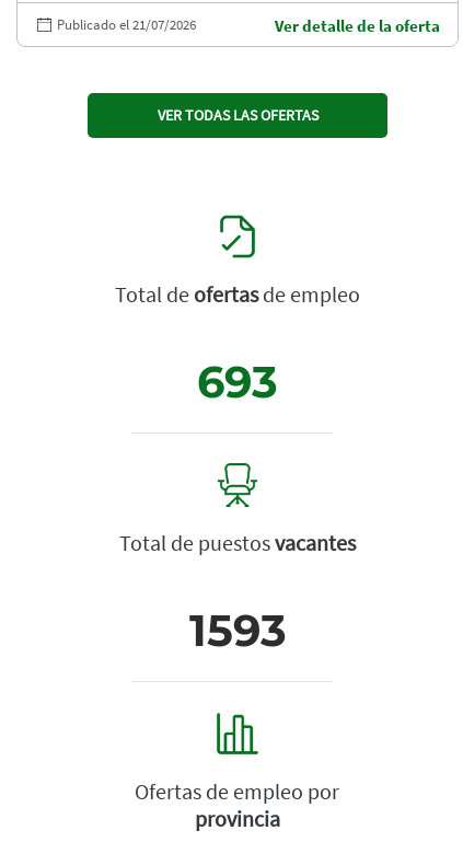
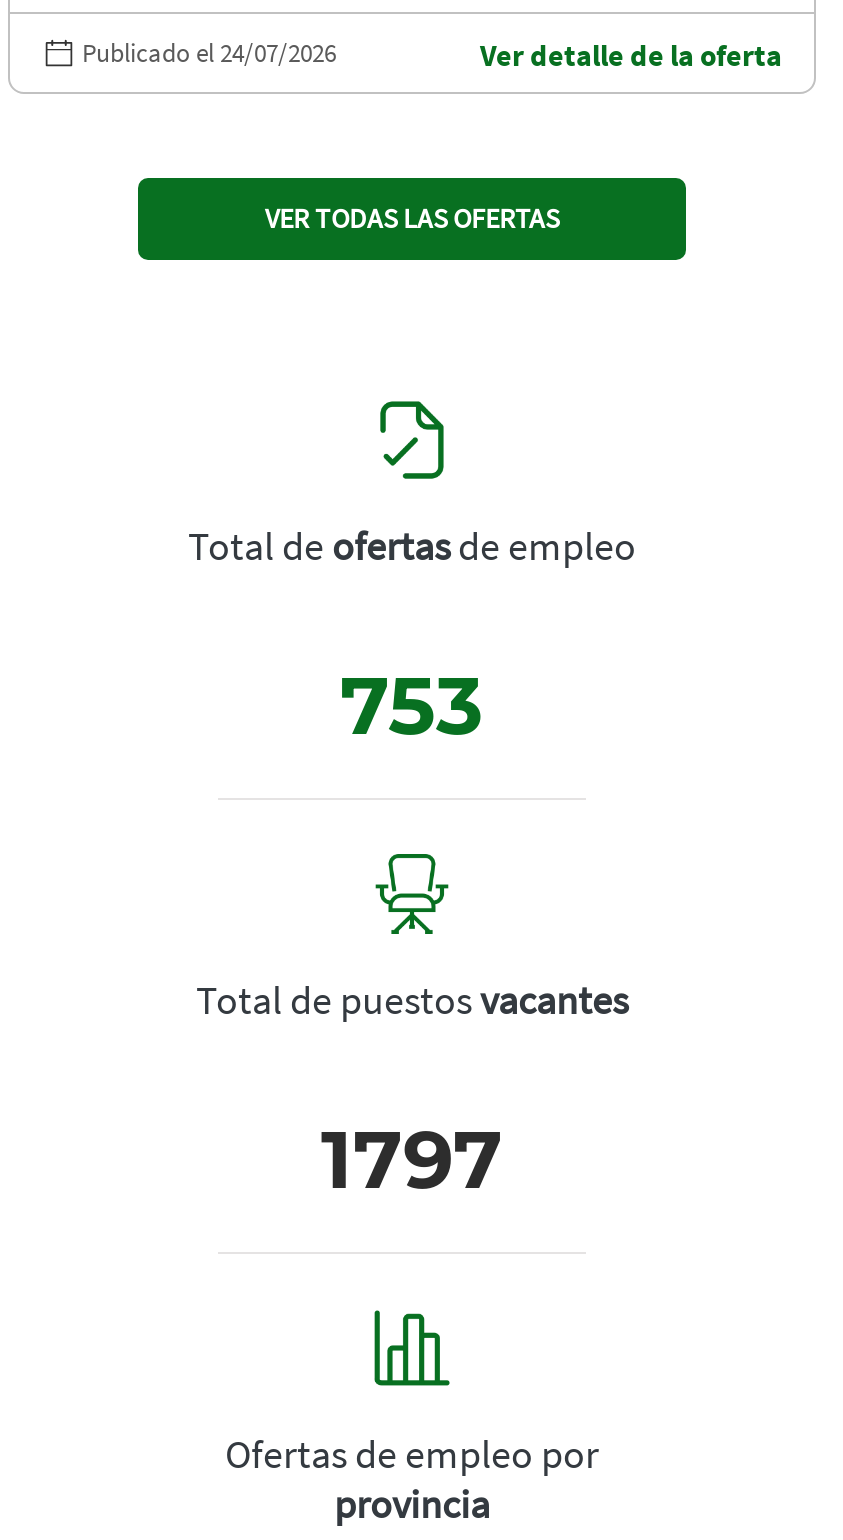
- Publicado el 21/07/2026
+ Publicado el 24/07/2026

- 693
+ 753

- 1593
+ 1797
